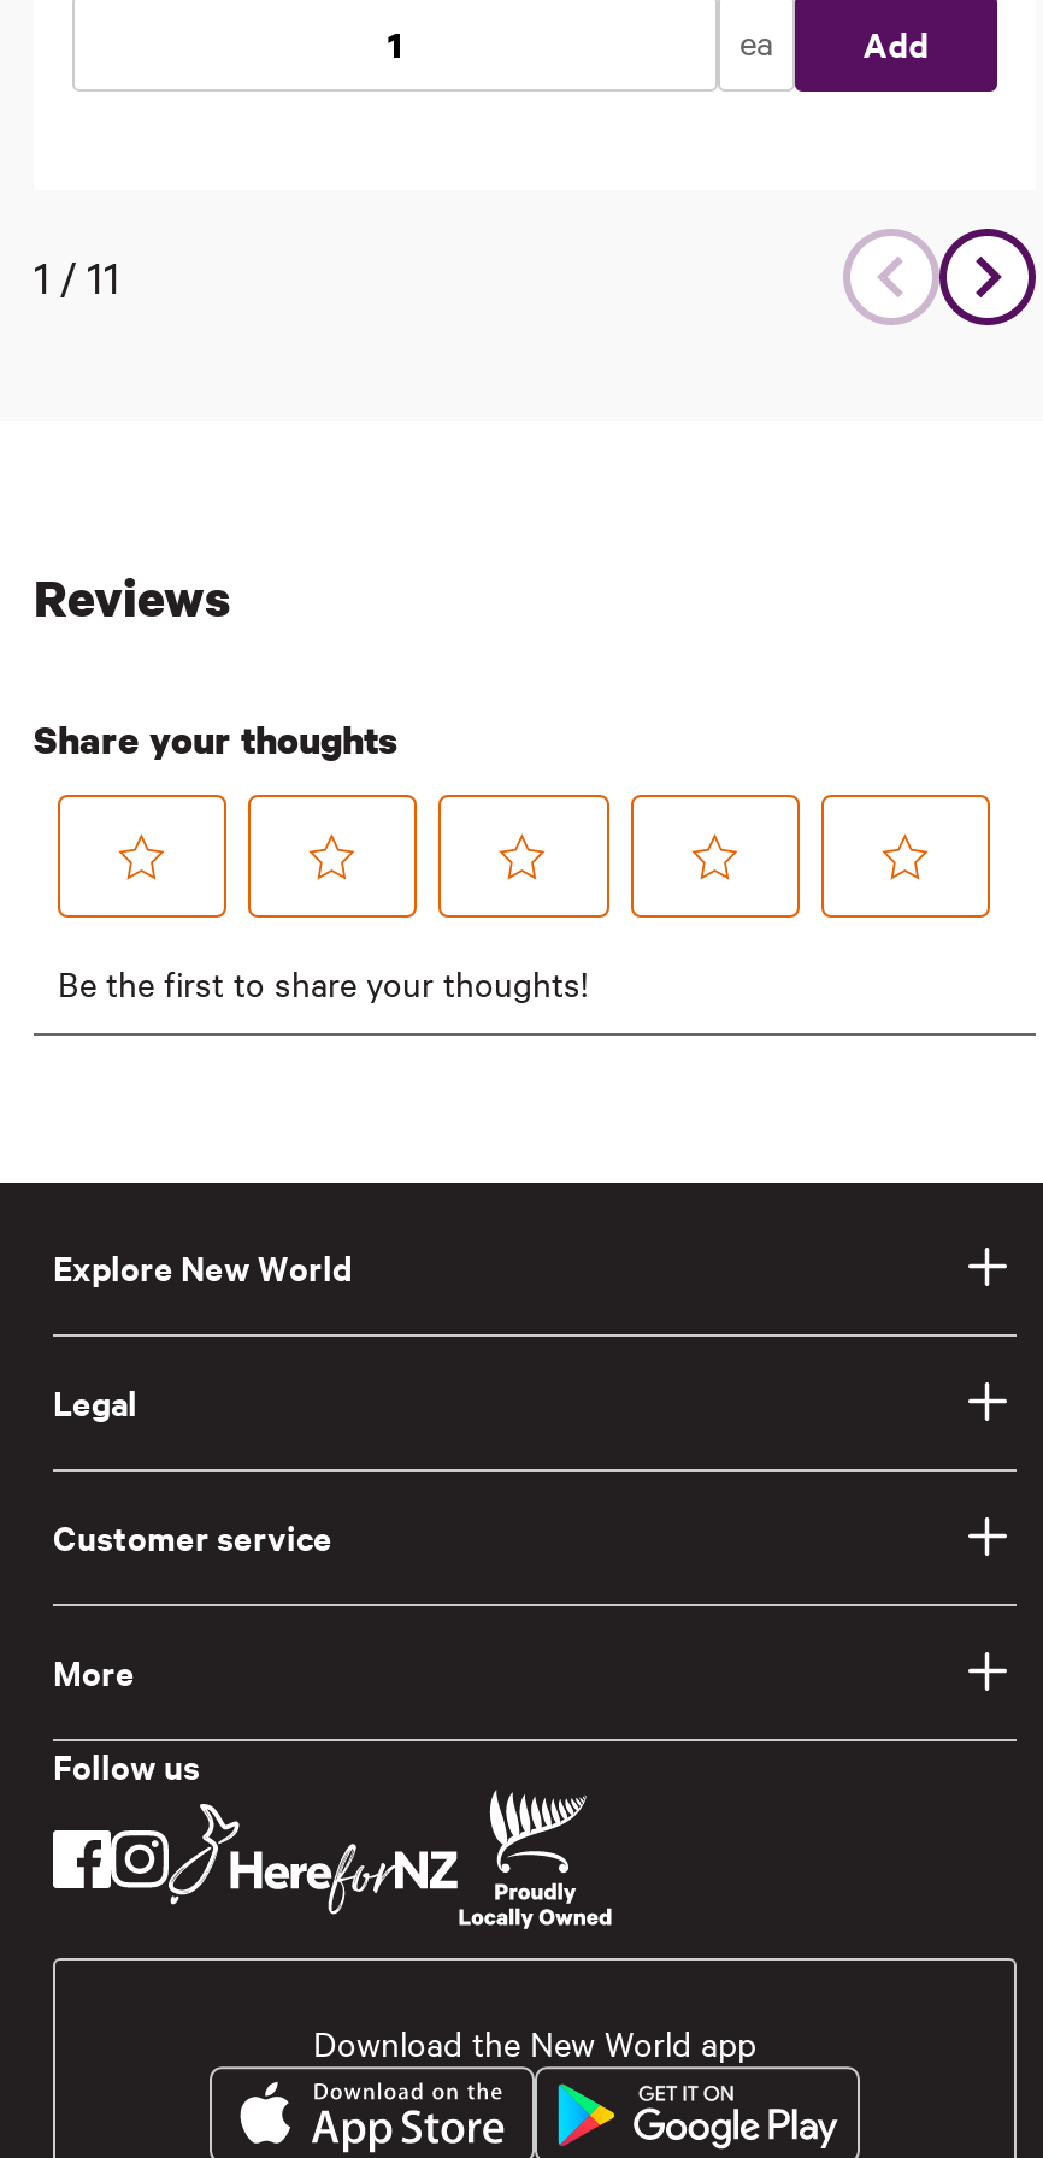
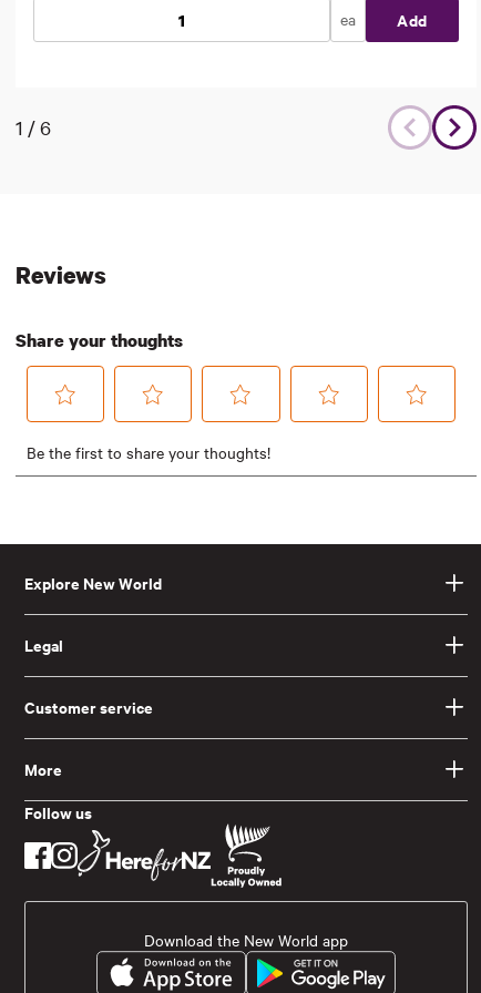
- 1 / 11
+ 1 / 6
